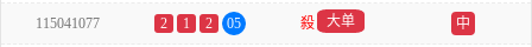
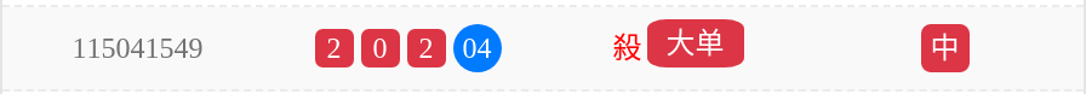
- 115041077
+ 115041549

- 1
+ 0

- 05
+ 04
